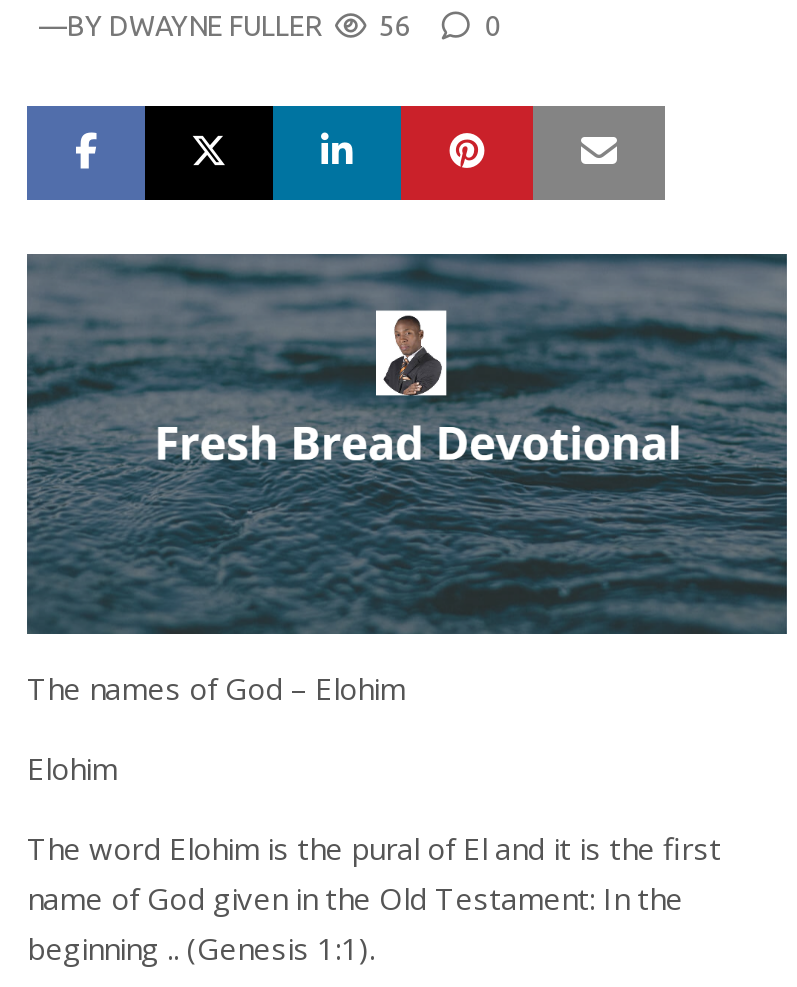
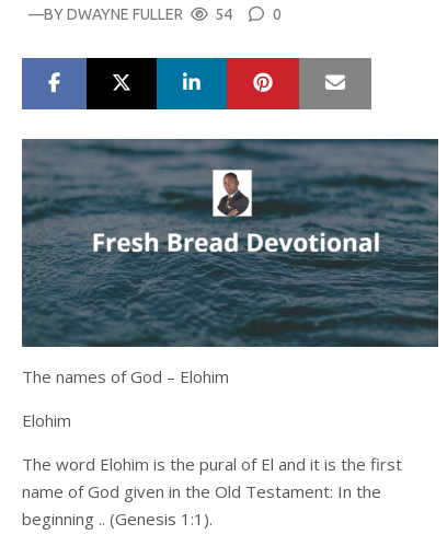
- 56
+ 54
